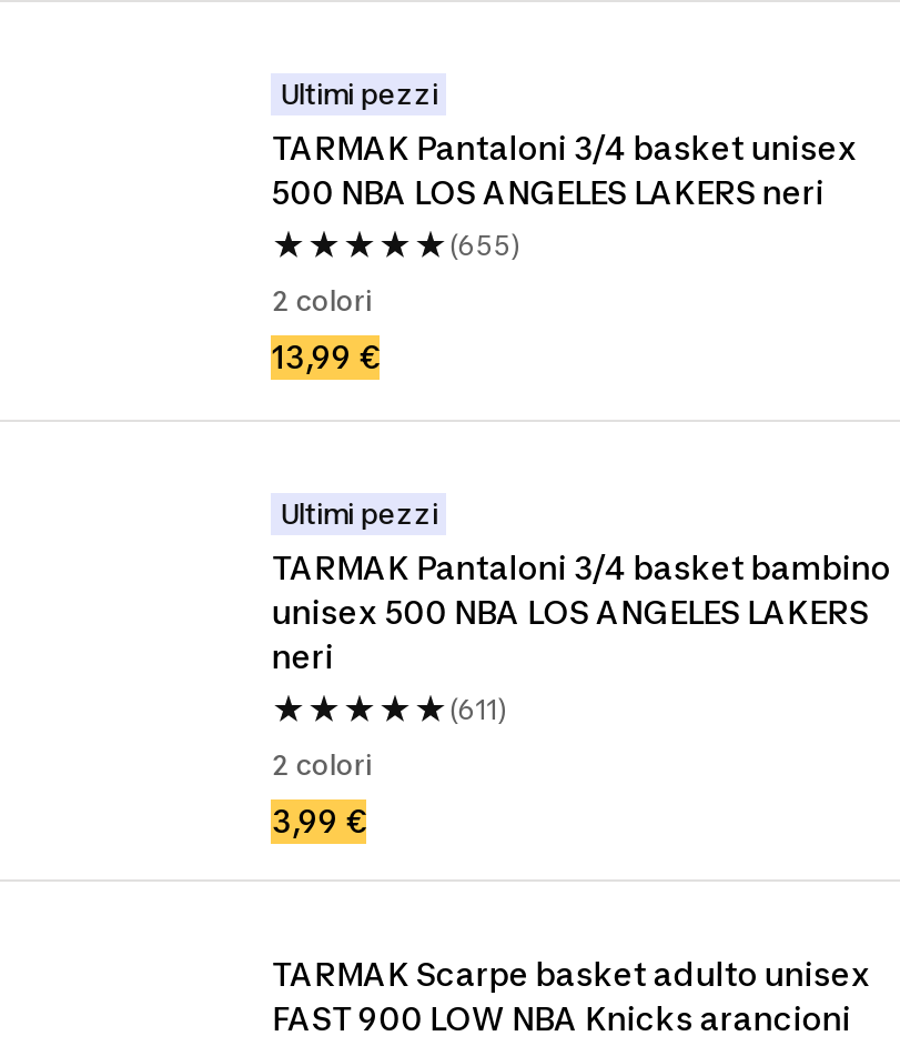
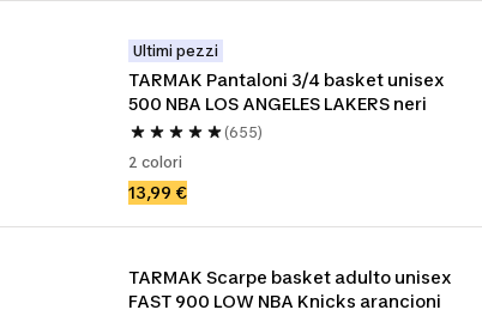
- Ultimi pezzi
- TARMAK Pantaloni 3/4 basket bambino
- unisex 500 NBA LOS ANGELES LAKERS
- neri
- (611)
- 2 colori
- 3,99 €
